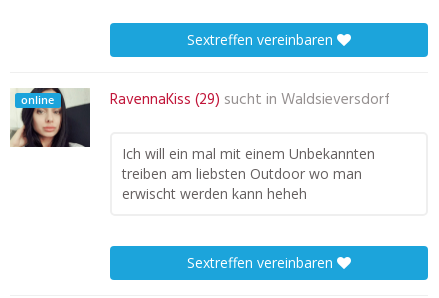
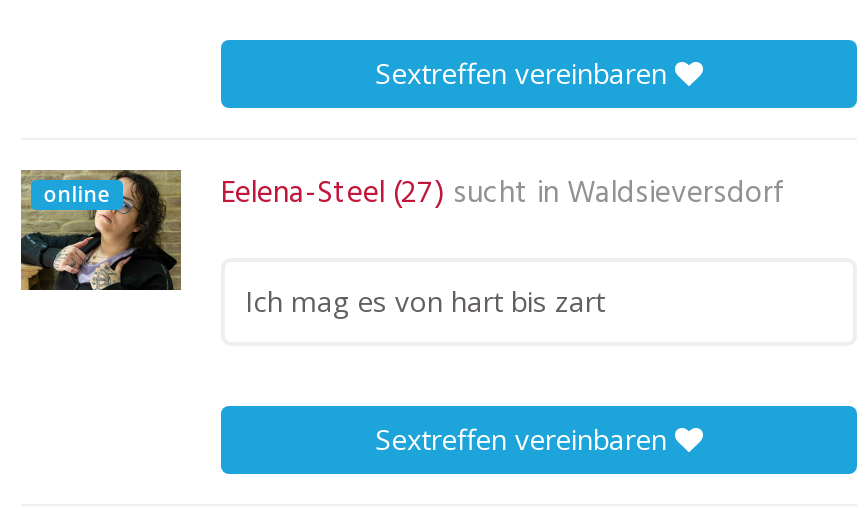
- [image]
- RavennaKiss (29) sucht in Waldsieversdorf
+ [image]
+ Eelena-Steel (27) sucht in Waldsieversdorf

- Ich will ein mal mit einem Unbekannten
- treiben am liebsten Outdoor wo man
- erwischt werden kann heheh
+ Ich mag es von hart bis zart
